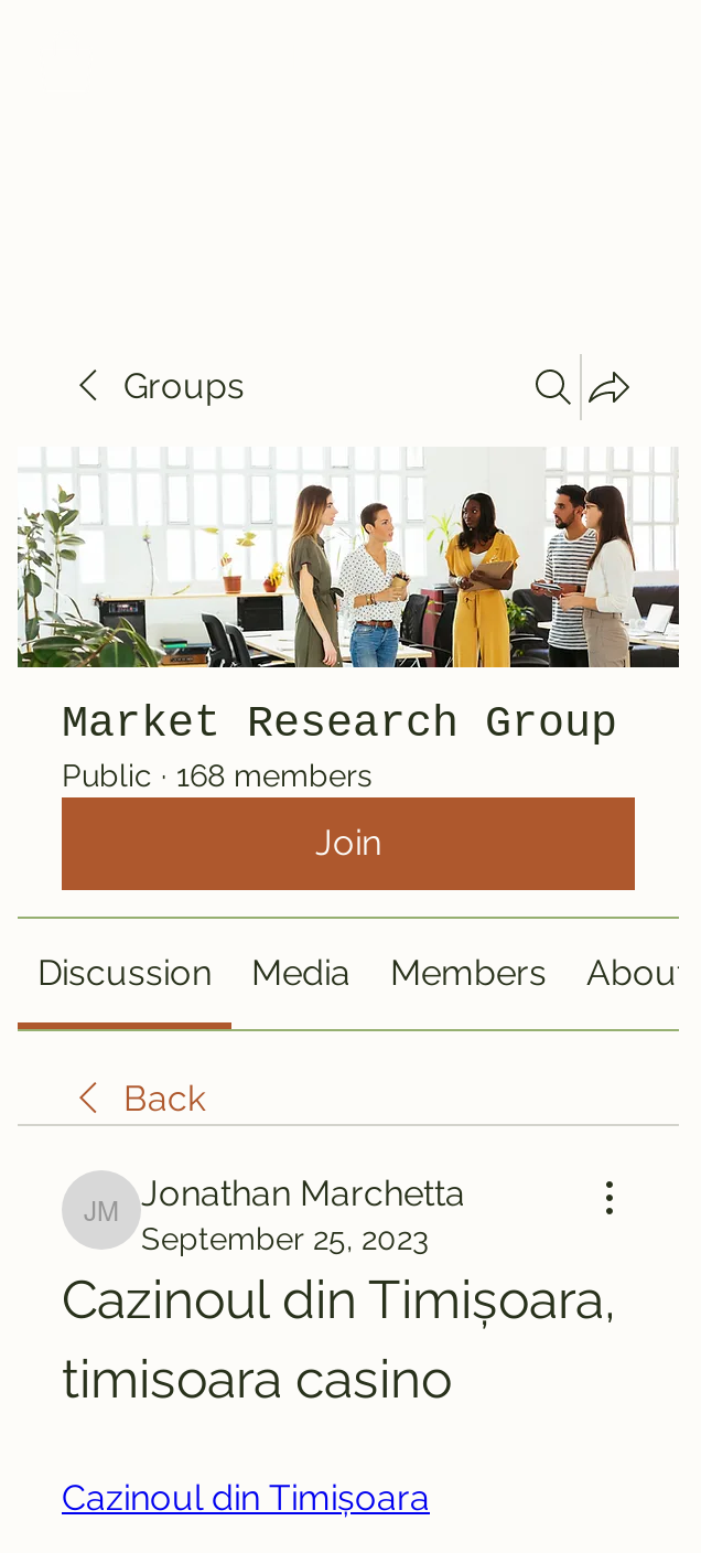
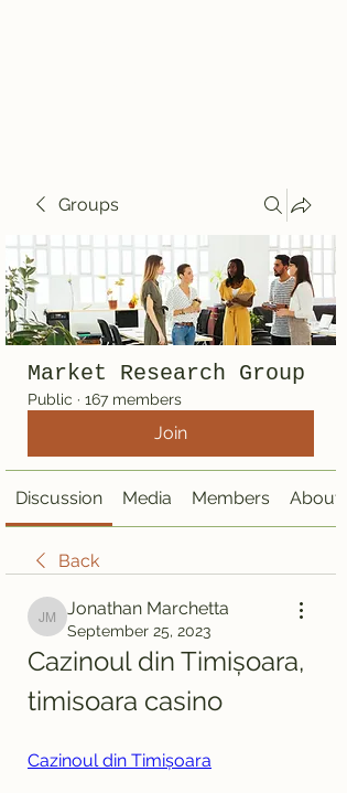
- Public · 168 members
+ Public · 167 members
